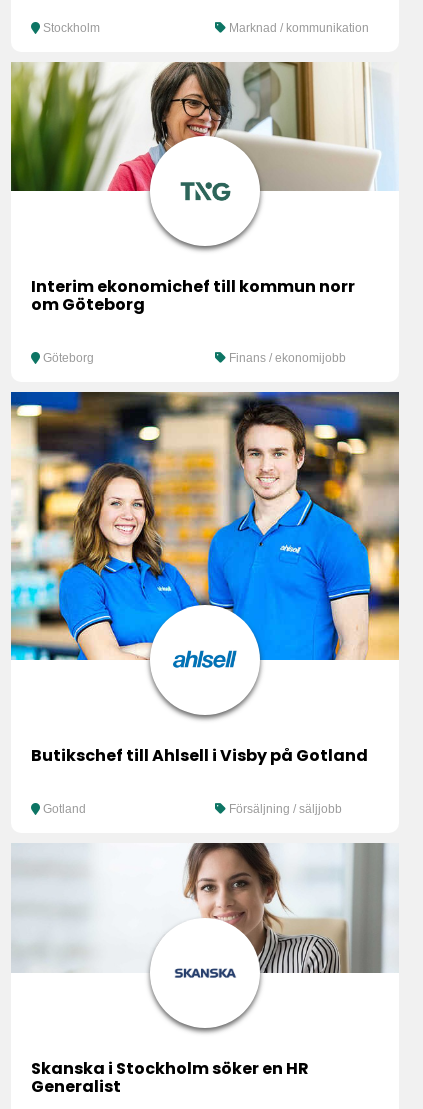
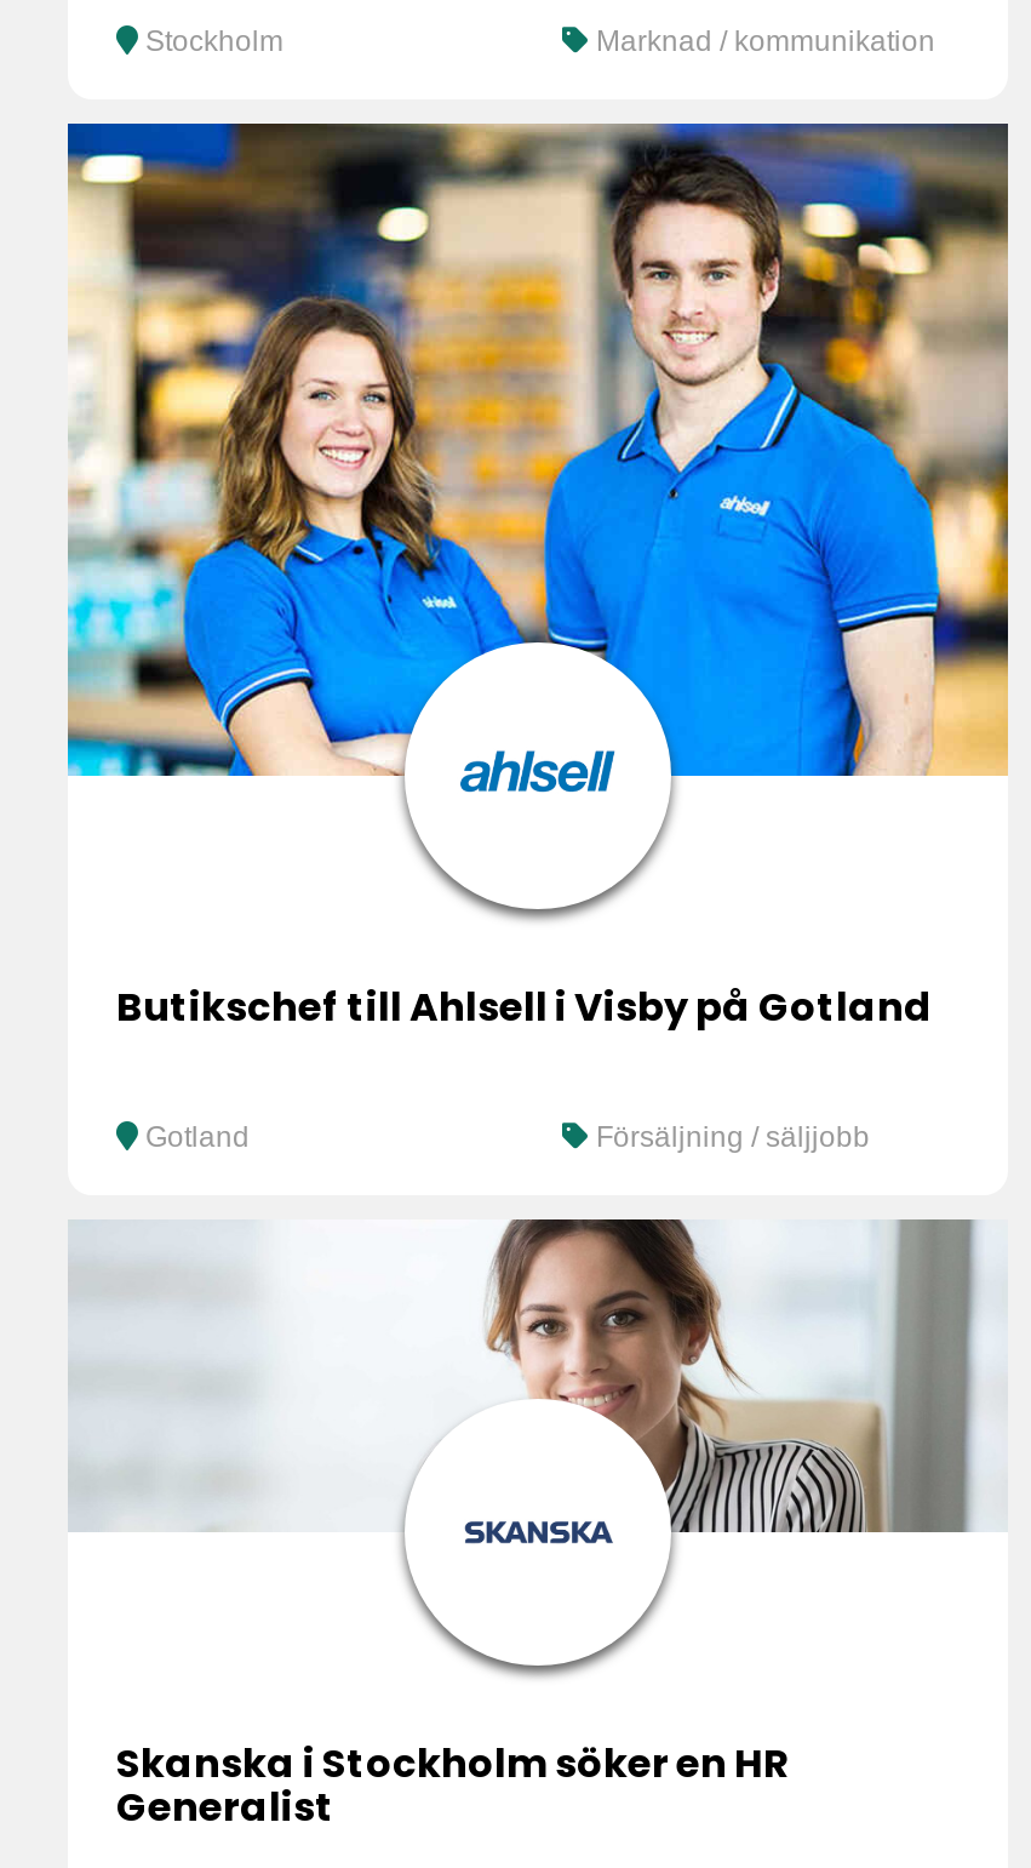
- [image]
- Interim ekonomichef till kommun norr
- om Göteborg
- Göteborg
- Finans / ekonomijobb
